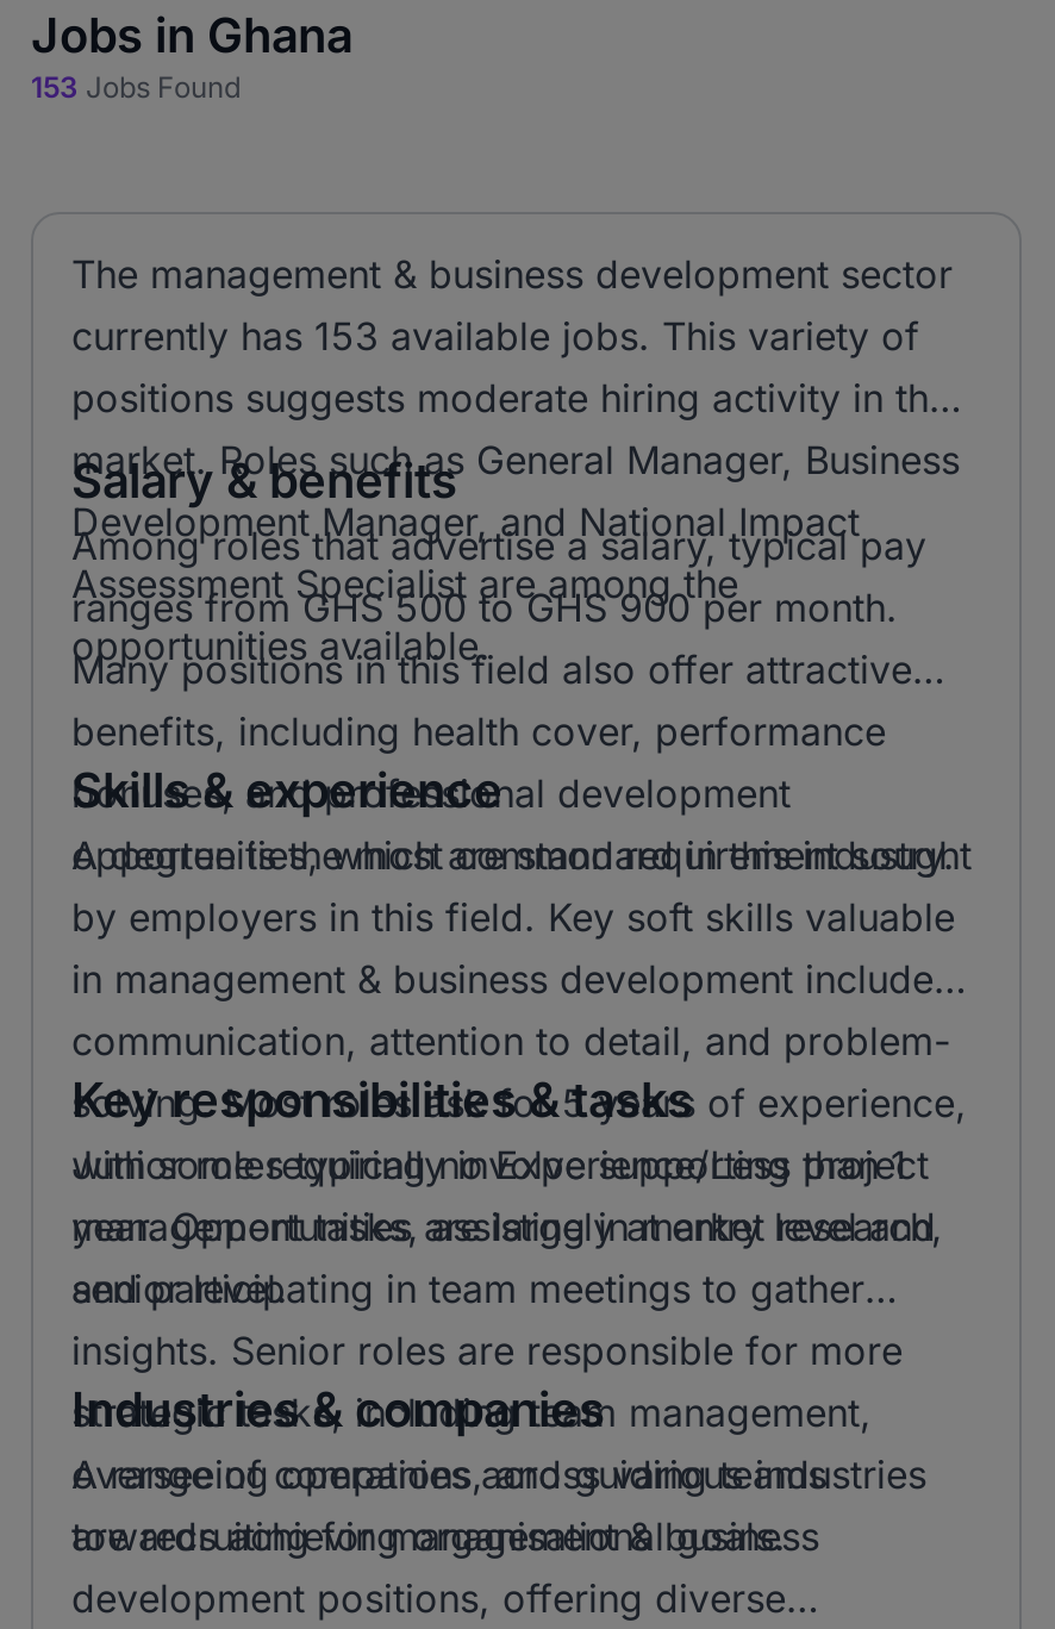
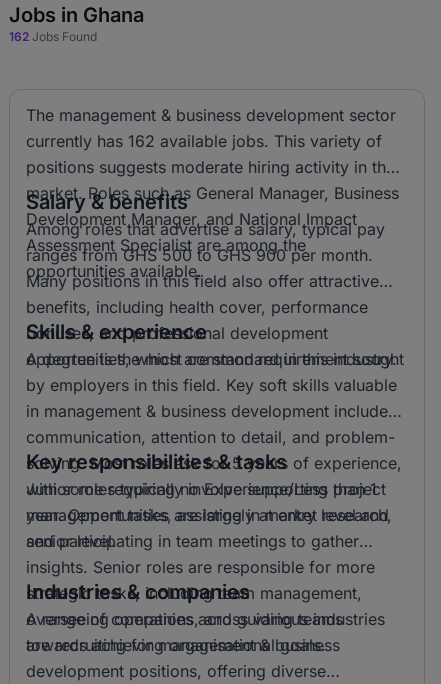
- 153 Jobs Found
+ 162 Jobs Found

- currently has 153 available jobs. This variety of
+ currently has 162 available jobs. This variety of
